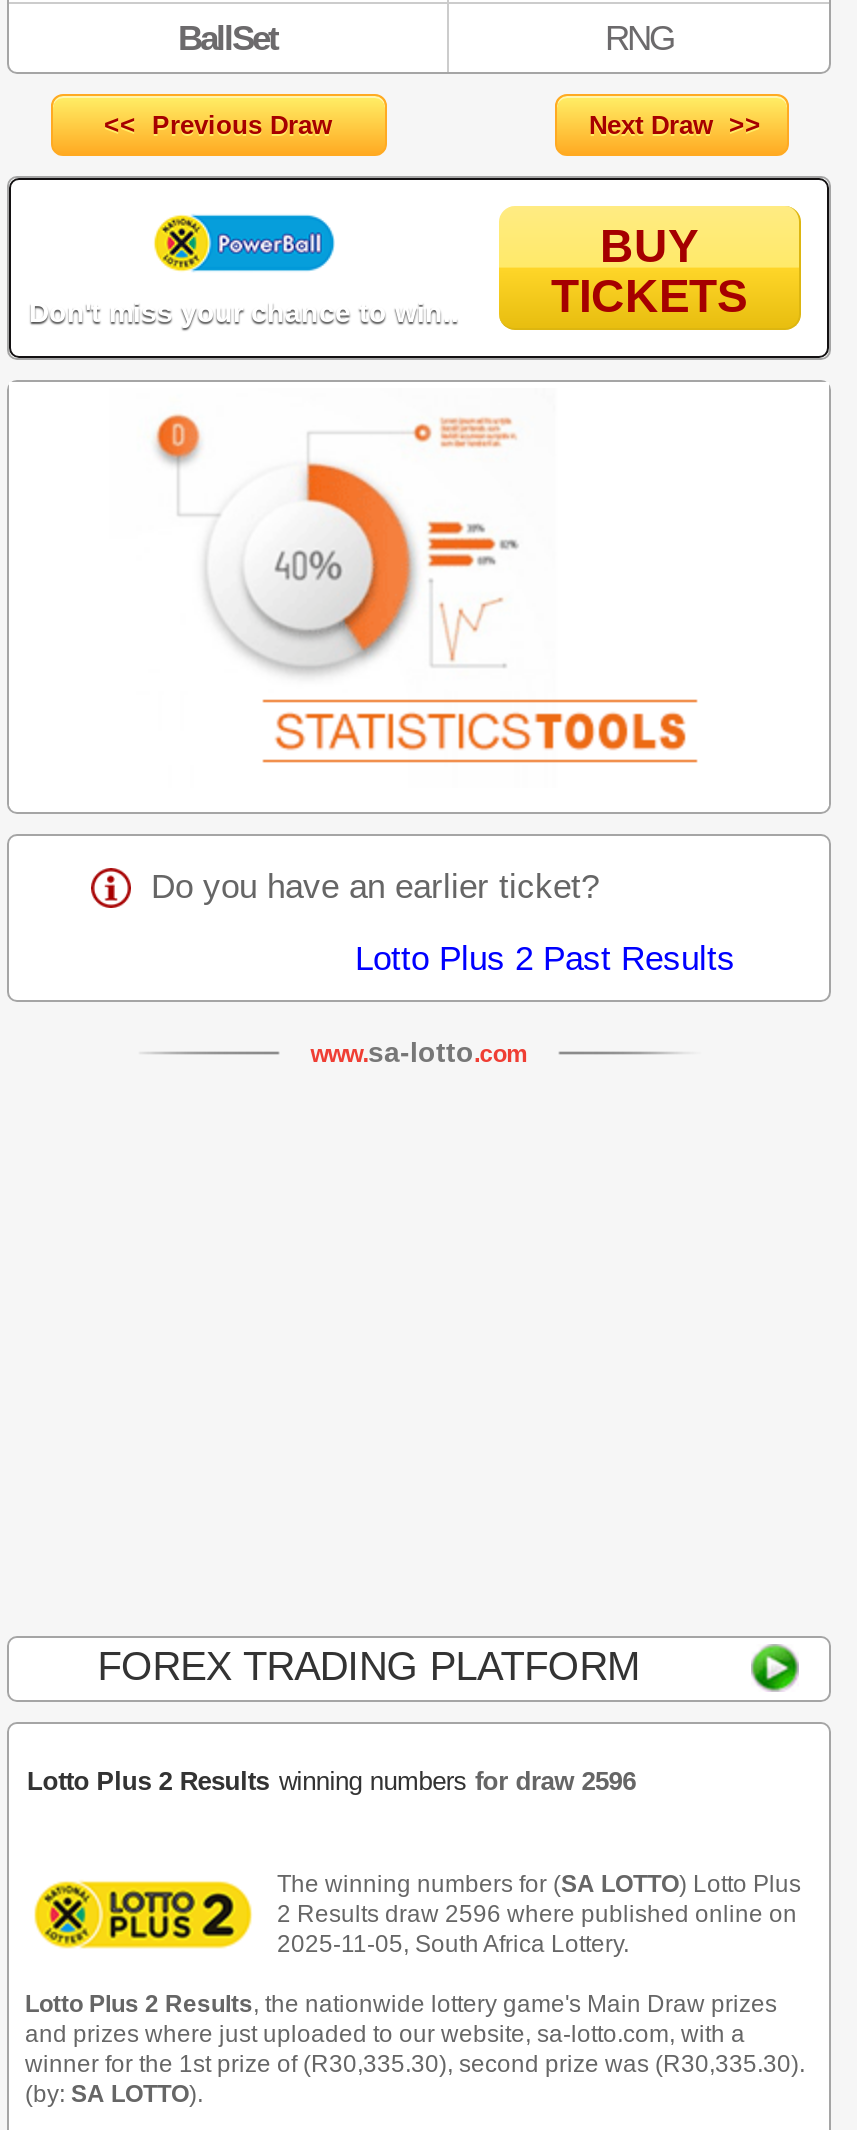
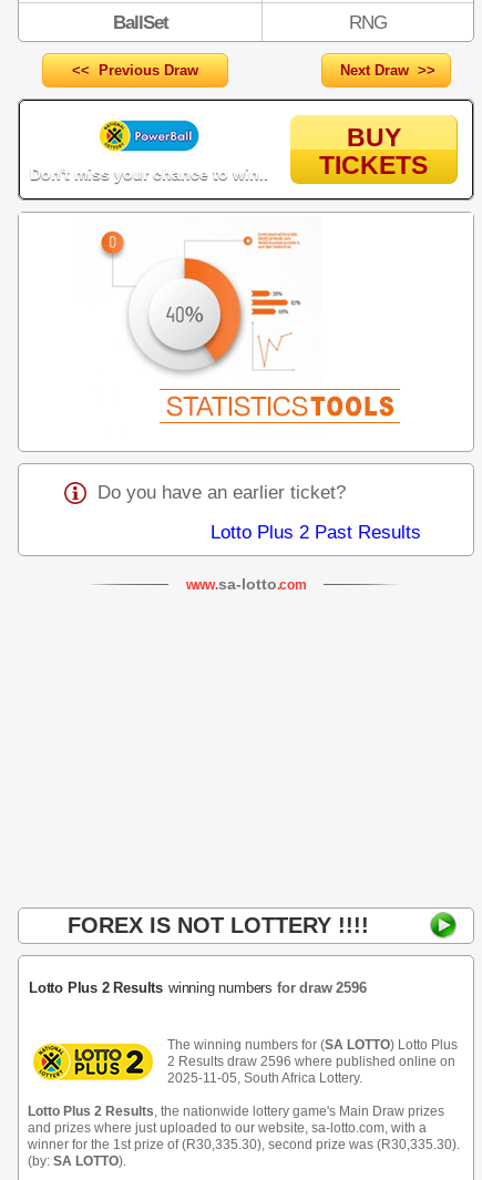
- FOREX TRADING PLATFORM
+ FOREX IS NOT LOTTERY !!!!
